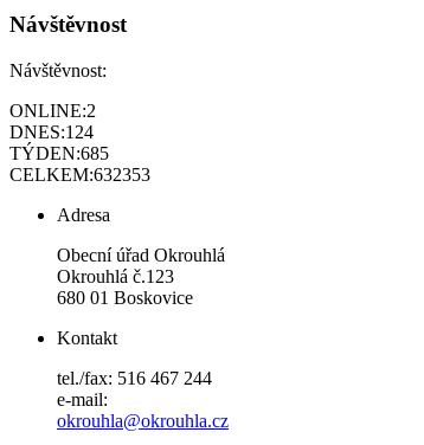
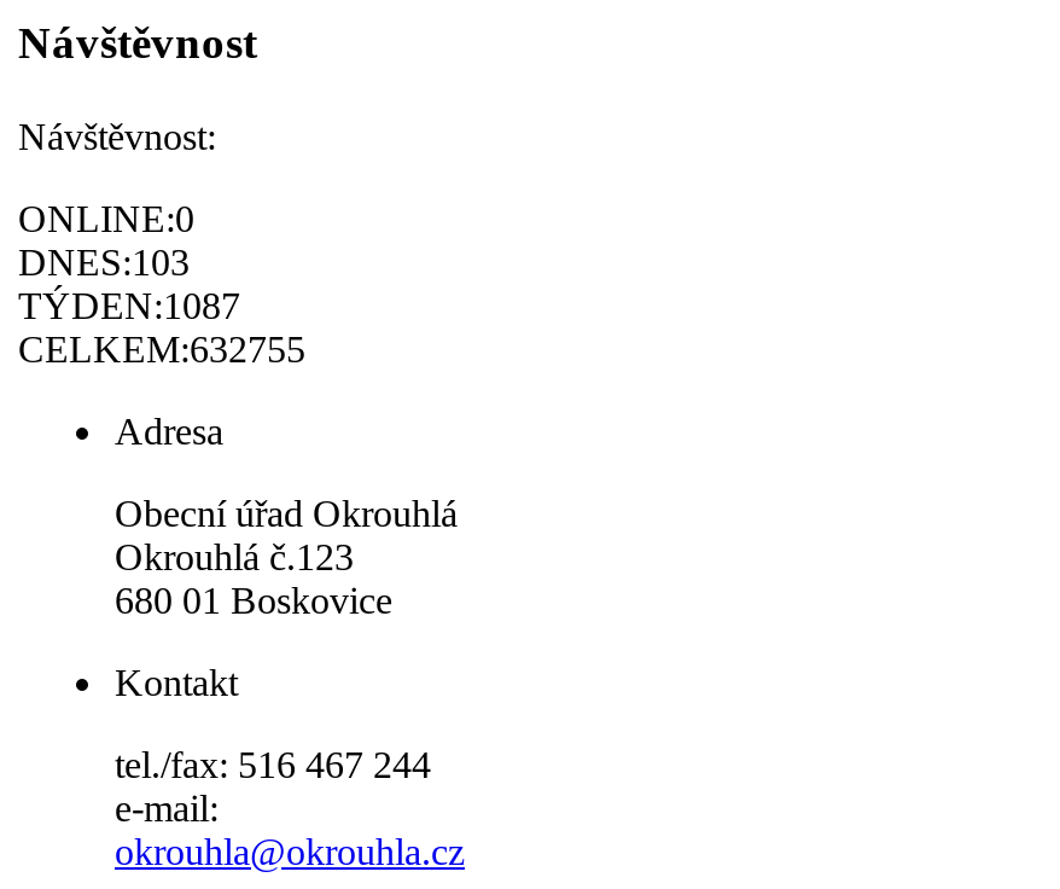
- ONLINE:2
+ ONLINE:0

- DNES:124
+ DNES:103

- TÝDEN:685
+ TÝDEN:1087

- CELKEM:632353
+ CELKEM:632755
